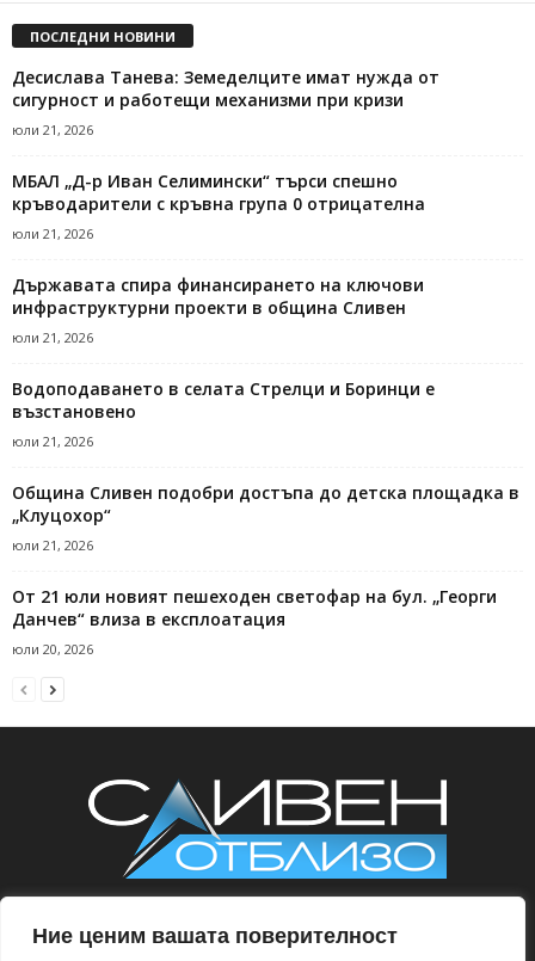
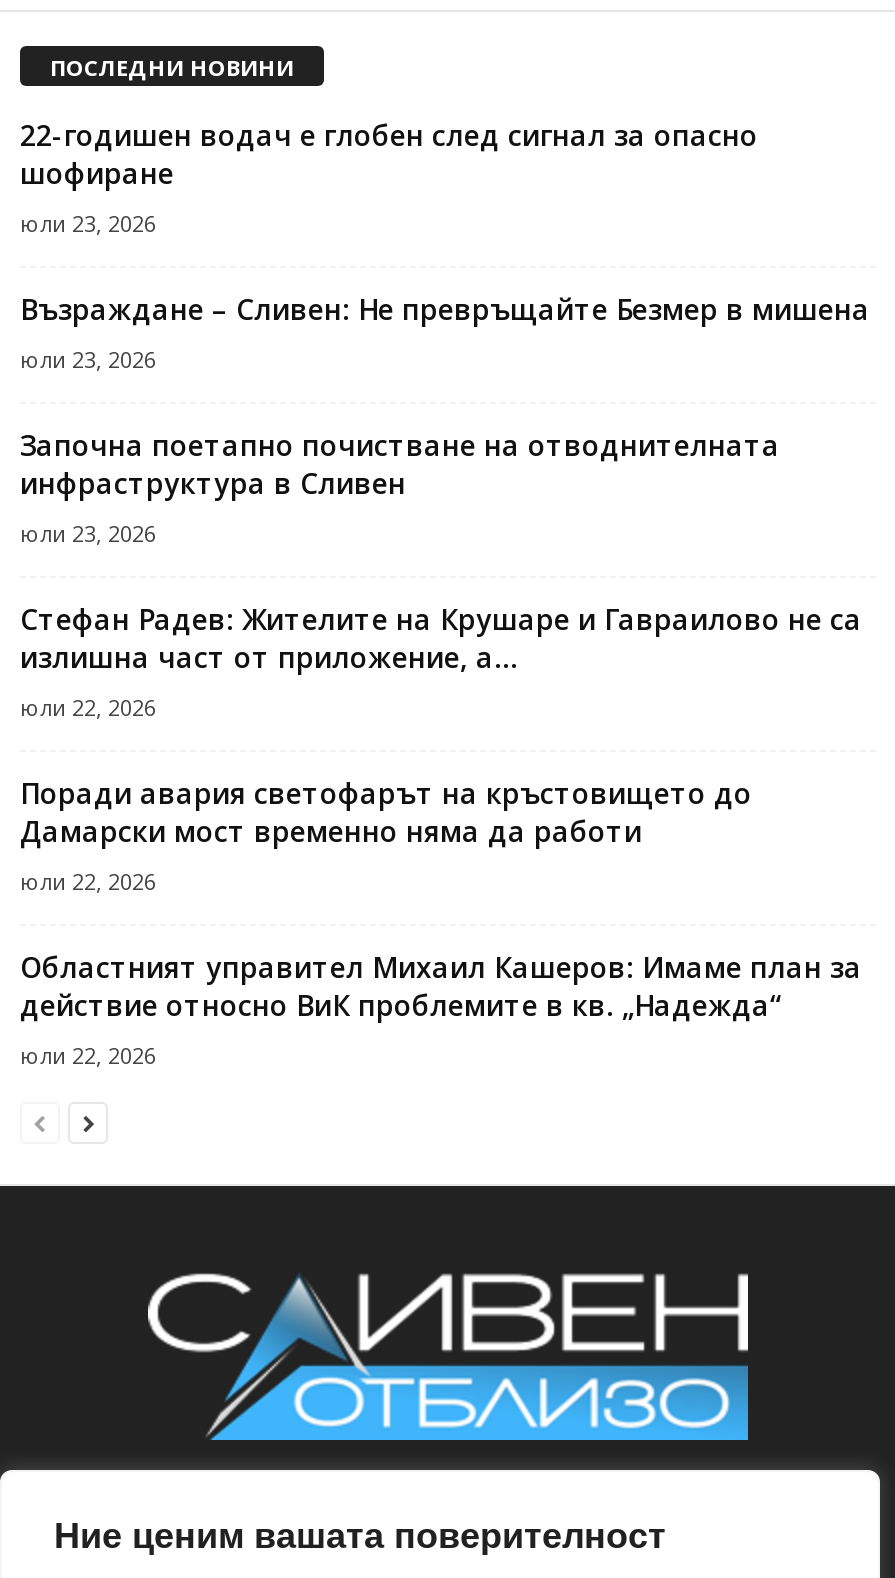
- Десислава Танева: Земеделците имат нужда от
- сигурност и работещи механизми при кризи
- юли 21, 2026
+ 22-годишен водач е глобен след сигнал за опасно
+ шофиране
+ юли 23, 2026

- МБАЛ „Д-р Иван Селимински“ търси спешно
- кръводарители с кръвна група 0 отрицателна
- юли 21, 2026
+ Възраждане – Сливен: Не превръщайте Безмер в мишена
+ юли 23, 2026

- Държавата спира финансирането на ключови
- инфраструктурни проекти в община Сливен
- юли 21, 2026
+ Започна поетапно почистване на отводнителната
+ инфраструктура в Сливен
+ юли 23, 2026

- Водоподаването в селата Стрелци и Боринци е
- възстановено
- юли 21, 2026
+ Стефан Радев: Жителите на Крушаре и Гавраилово не са
+ излишна част от приложение, а...
+ юли 22, 2026

- Община Сливен подобри достъпа до детска площадка в
- „Клуцохор“
- юли 21, 2026
+ Поради авария светофарът на кръстовището до
+ Дамарски мост временно няма да работи
+ юли 22, 2026

- От 21 юли новият пешеходен светофар на бул. „Георги
- Данчев“ влиза в експлоатация
- юли 20, 2026
+ Областният управител Михаил Кашеров: Имаме план за
+ действие относно ВиК проблемите в кв. „Надежда“
+ юли 22, 2026
